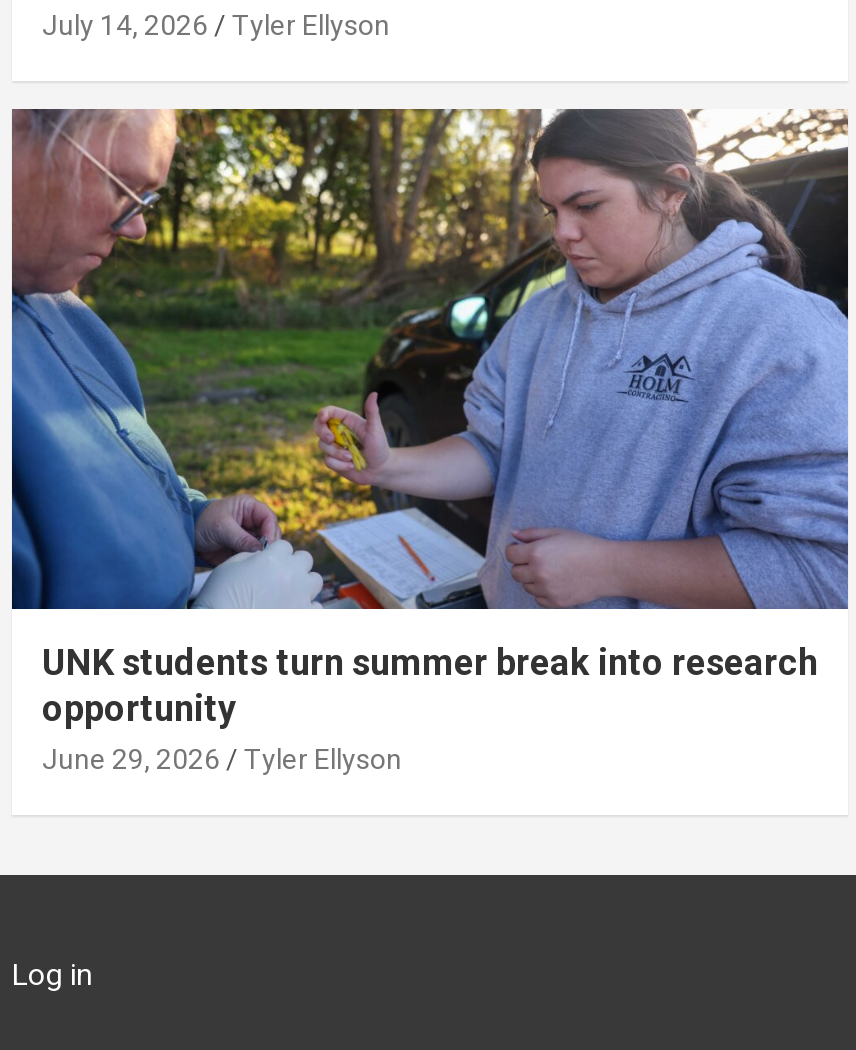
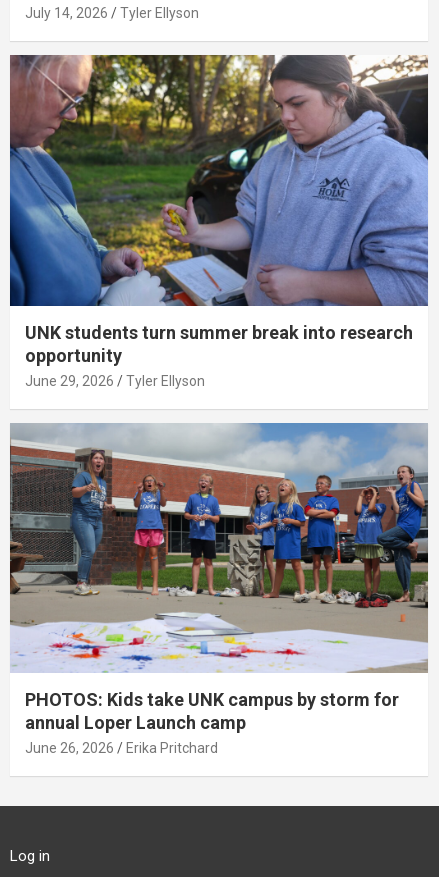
+ [image]
+ PHOTOS: Kids take UNK campus by storm for
+ annual Loper Launch camp
+ June 26, 2026
+ Erika Pritchard
